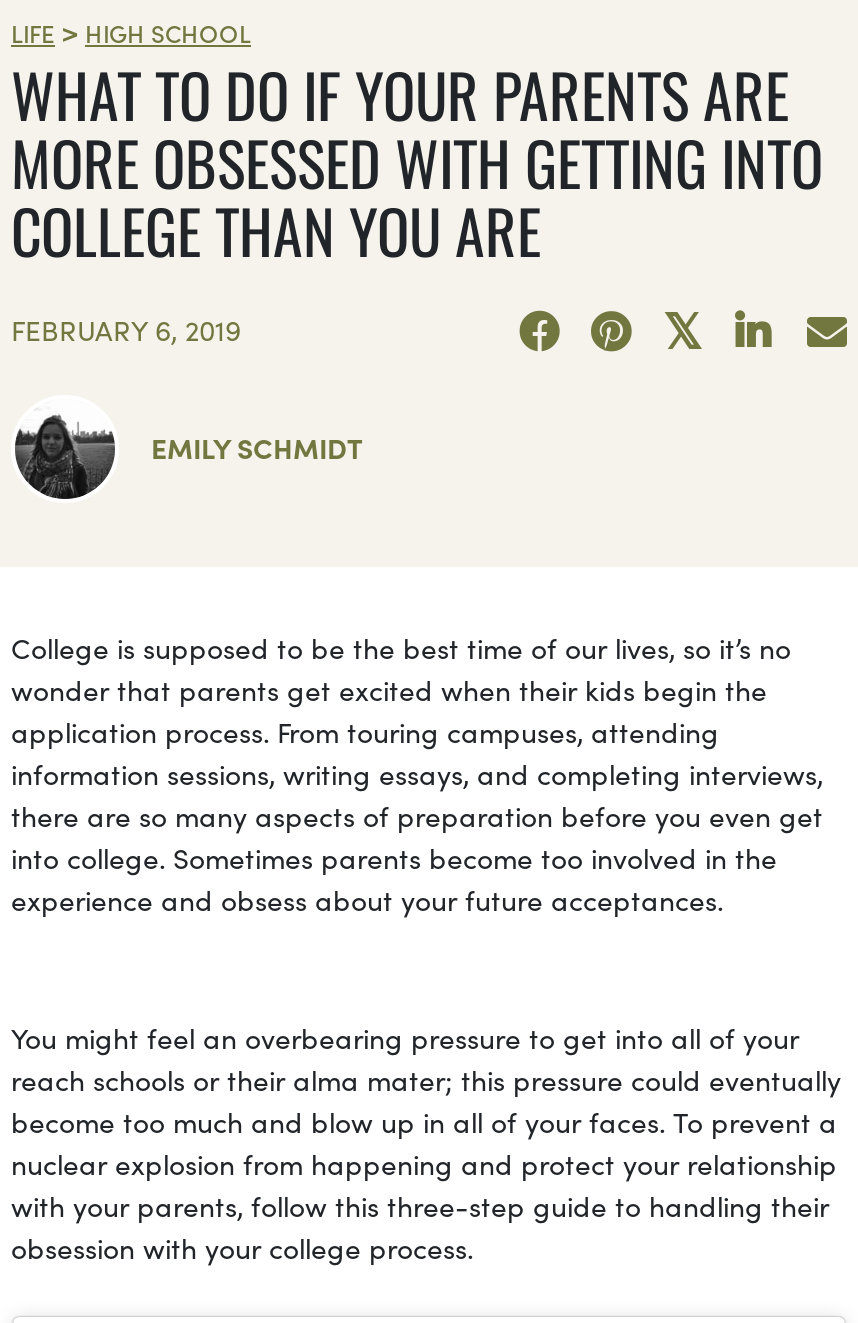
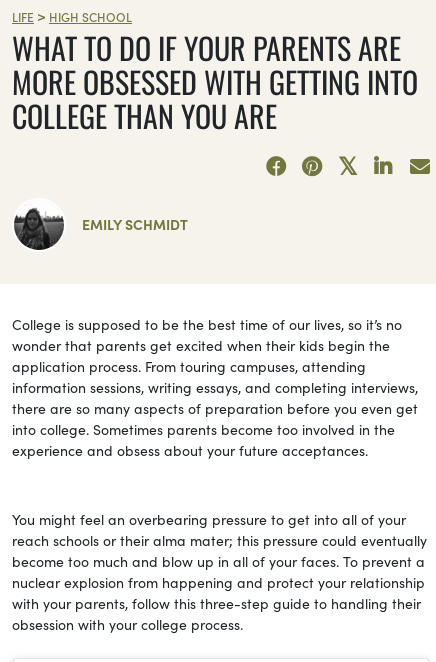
- FEBRUARY 6, 2019
